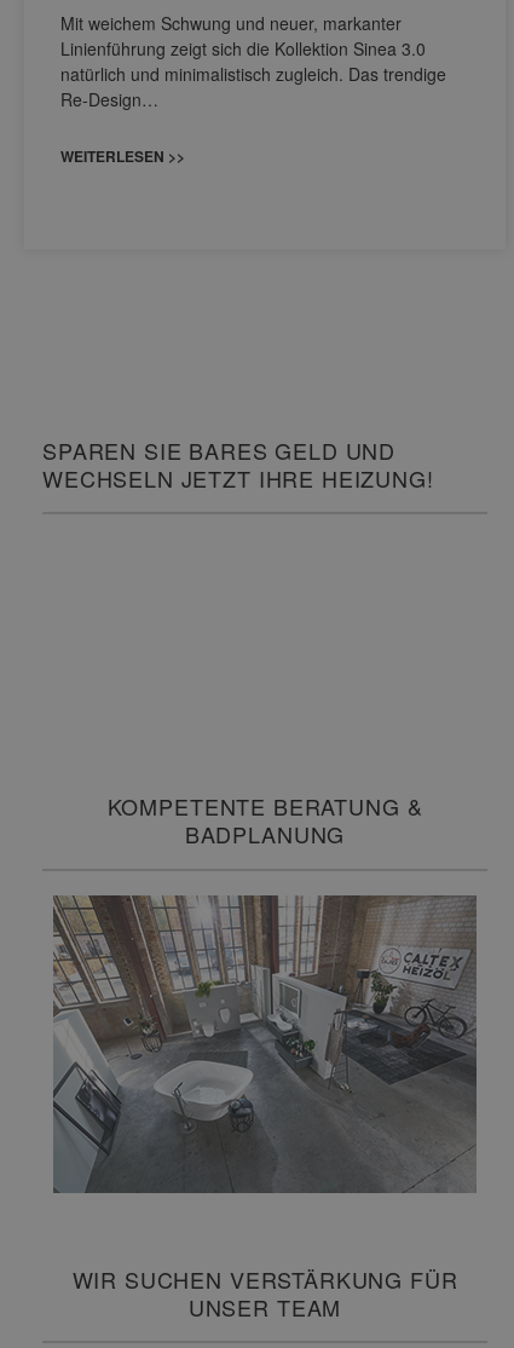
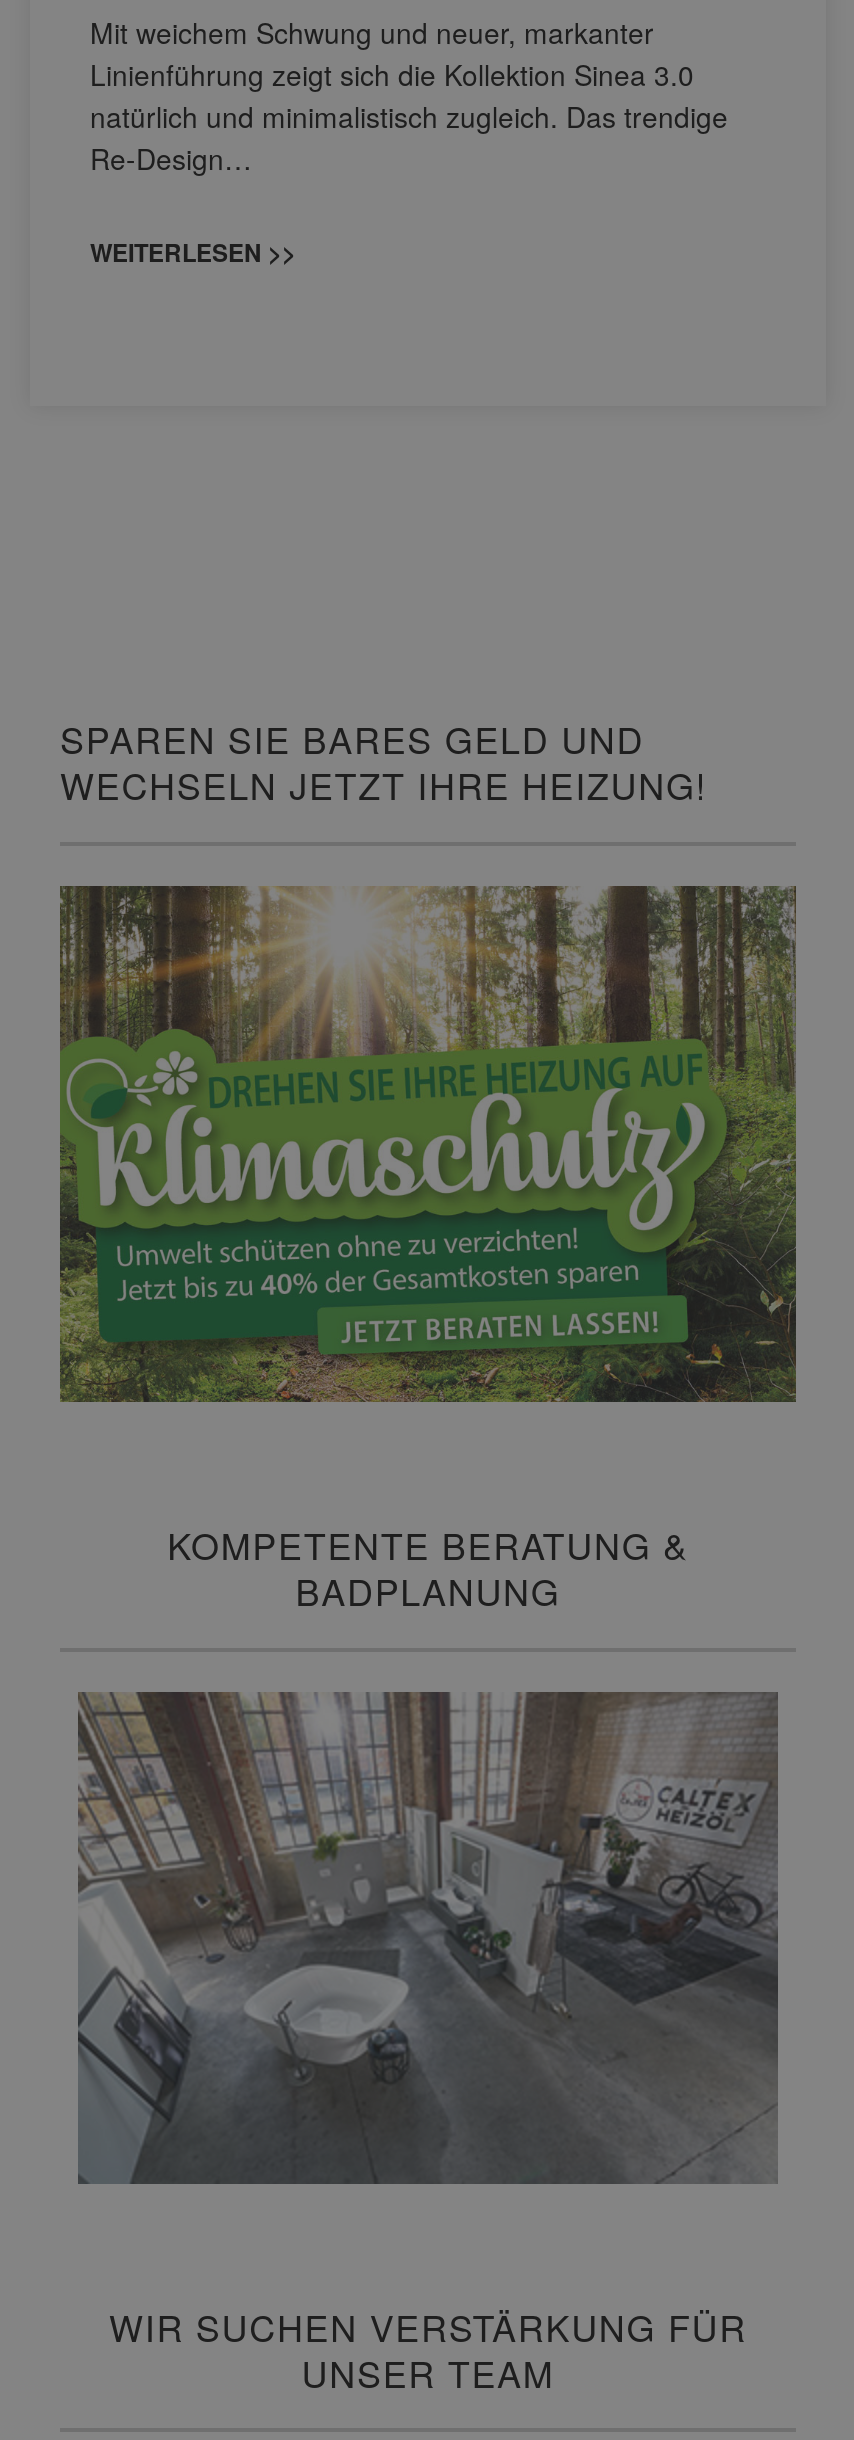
+ [image]
